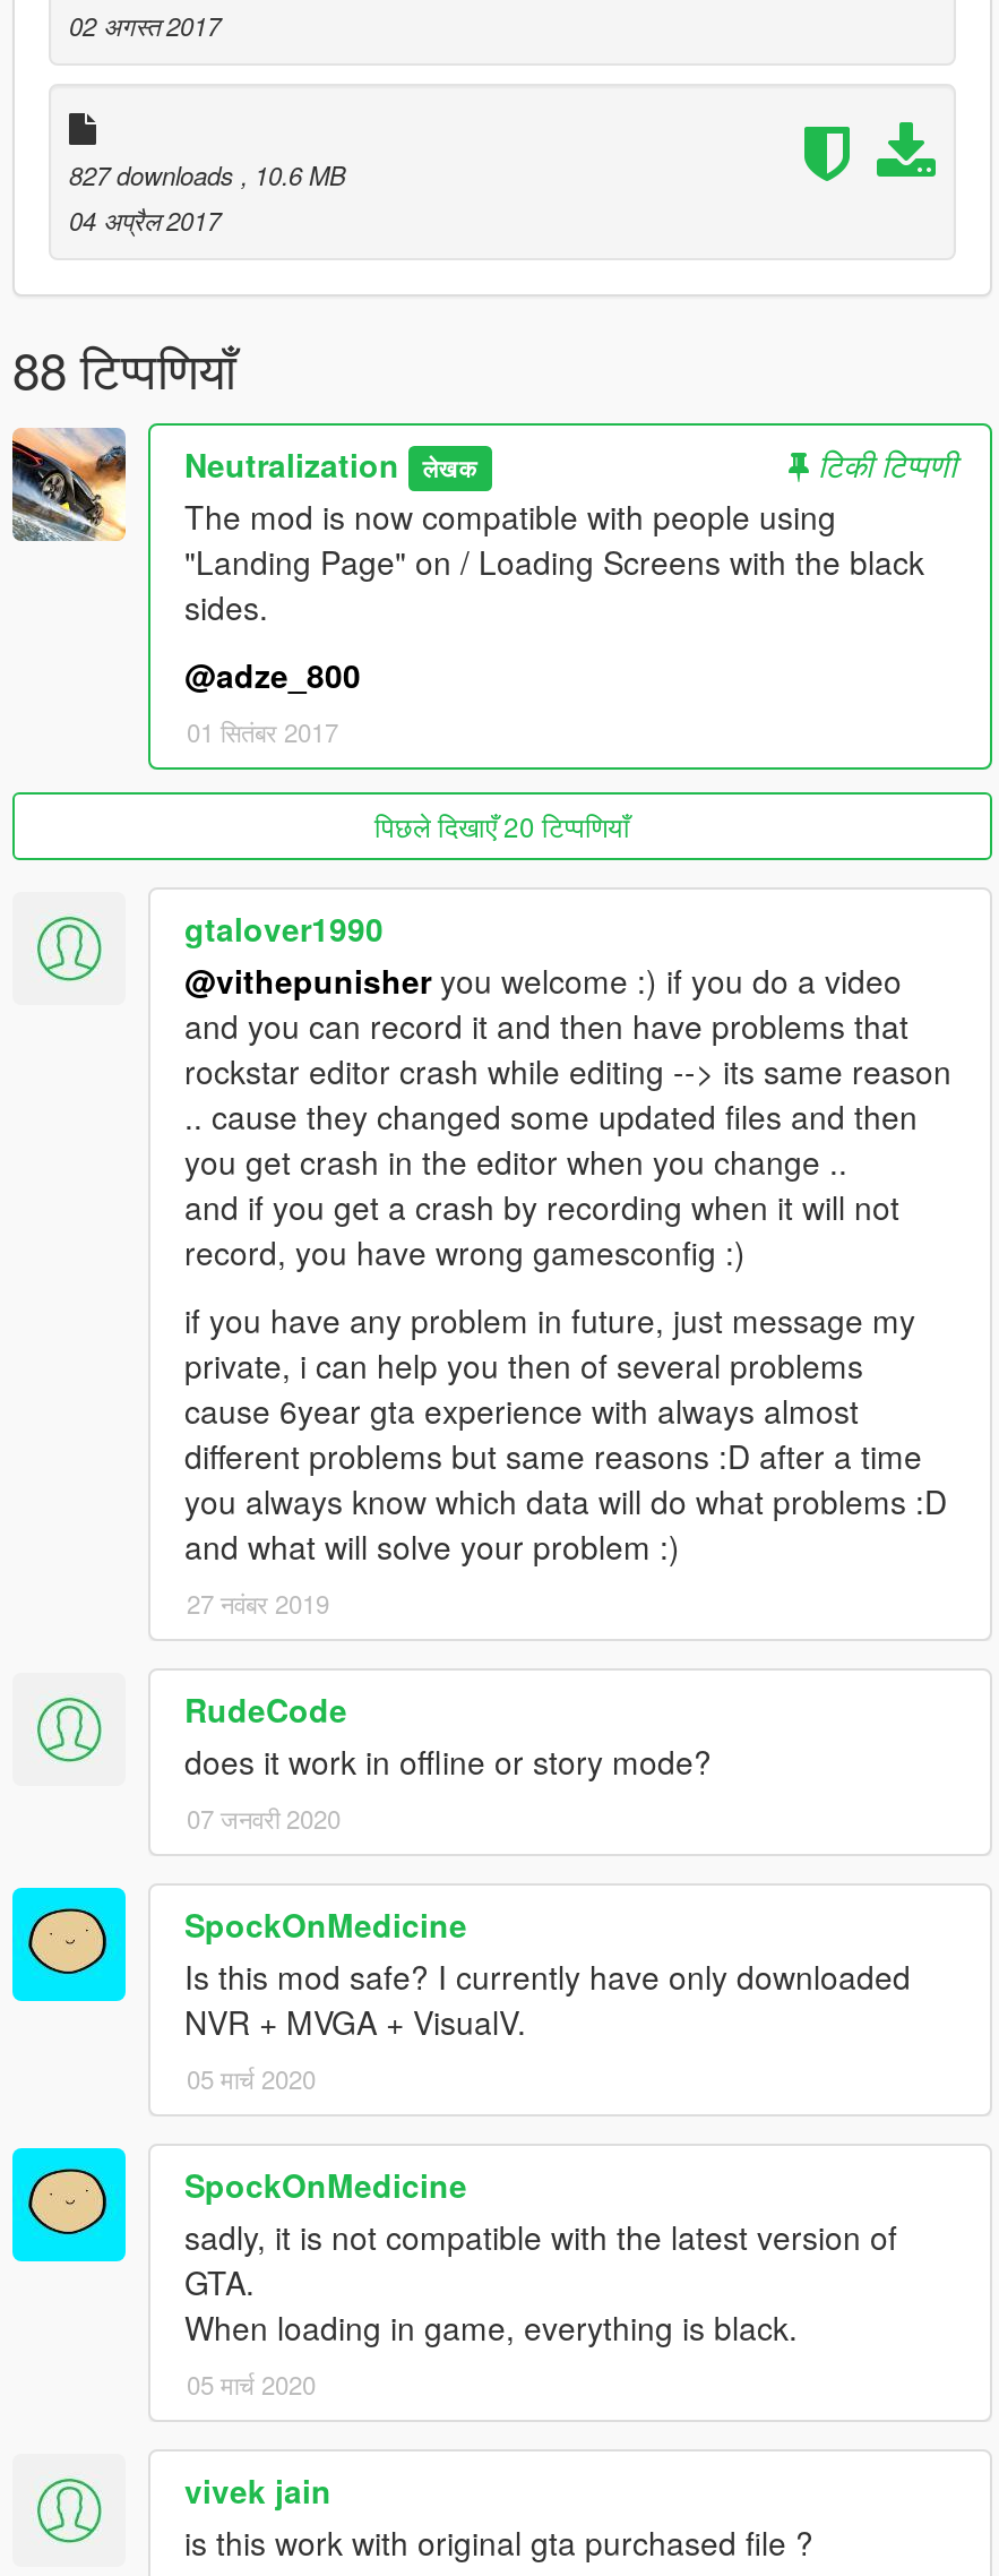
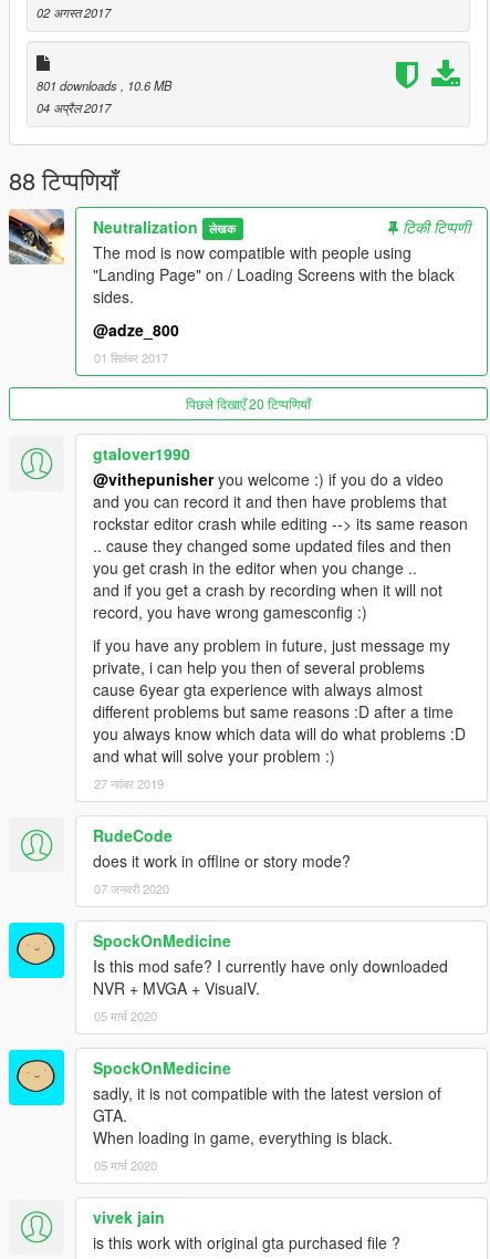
- 827 downloads, 10.6 MB
+ 801 downloads, 10.6 MB
